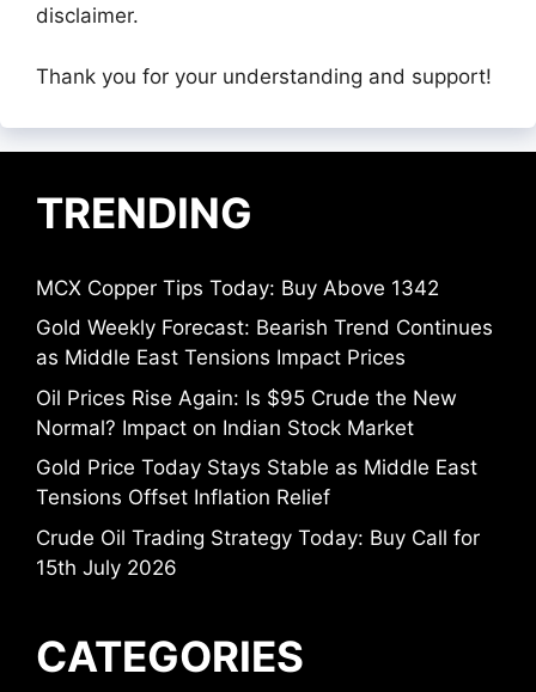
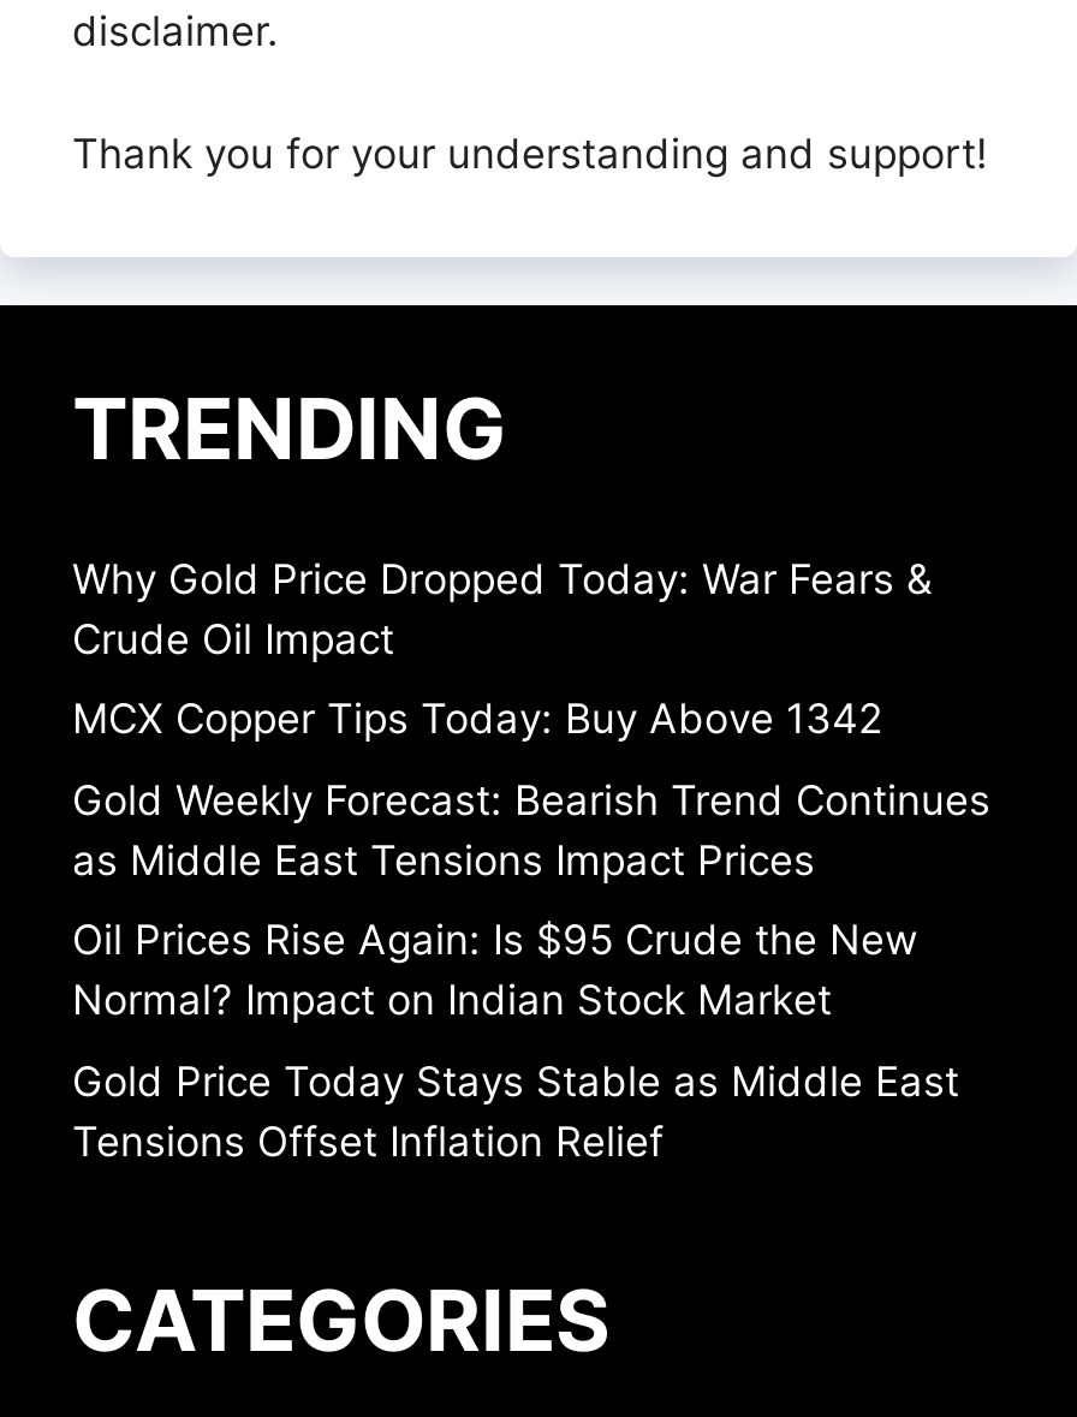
+ Why Gold Price Dropped Today: War Fears &
+ Crude Oil Impact

moved down: MCX Copper Tips Today: Buy Above 1342 | Gold Weekly Forecast: Bearish Trend Continues | as Middle East Tensions Impact Prices | Oil Prices Rise Again: Is $95 Crude the New | Normal? Impact on Indian Stock Market | Gold Price Today Stays Stable as Middle East | Tensions Offset Inflation Relief

- Crude Oil Trading Strategy Today: Buy Call for
- 15th July 2026
